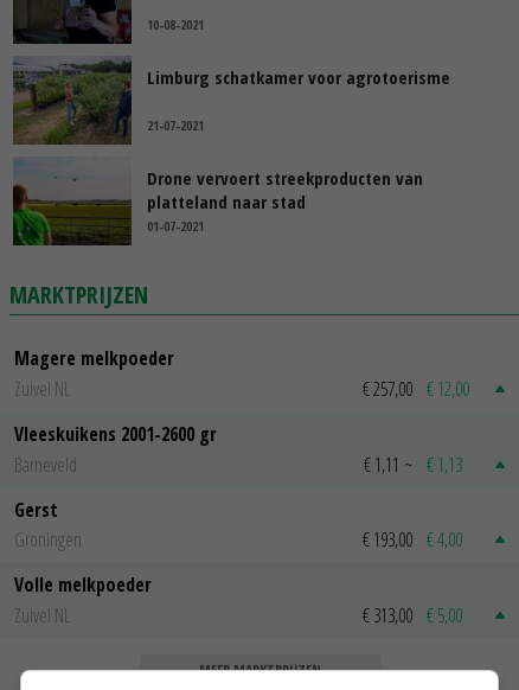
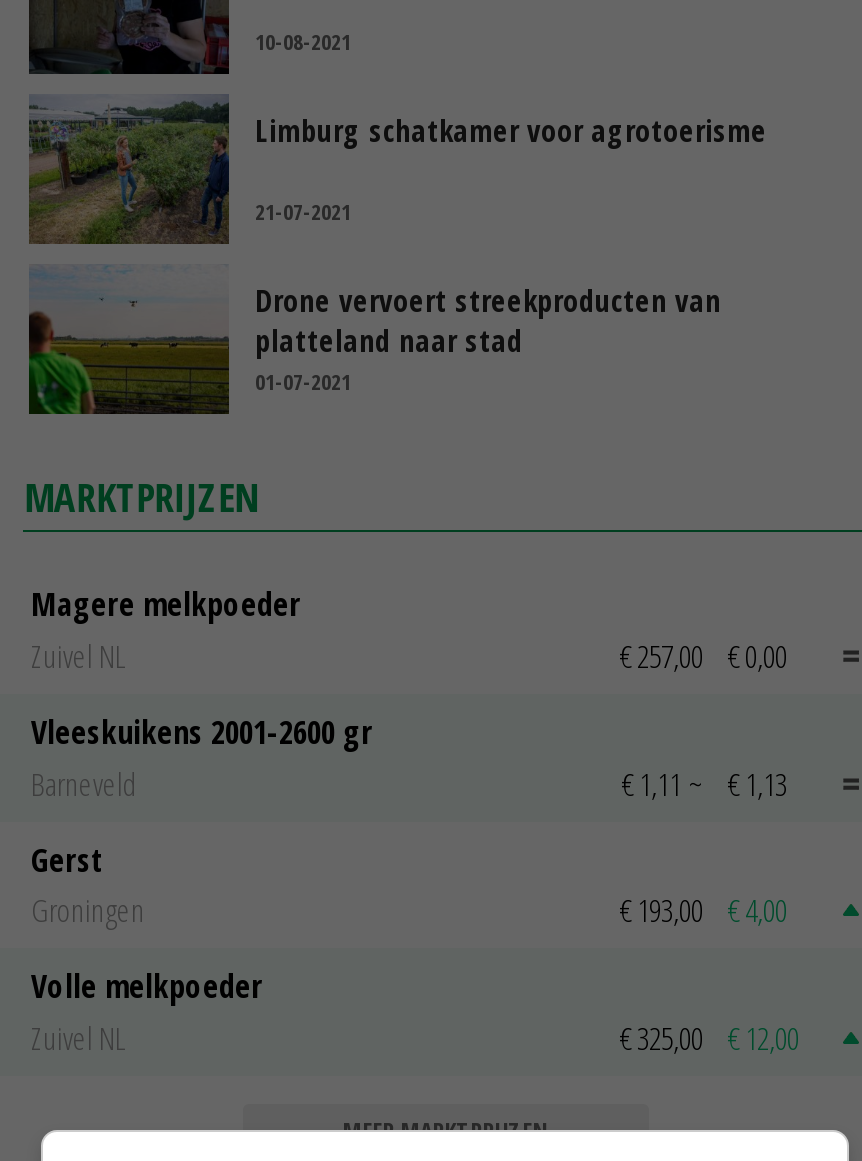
- € 257,00 € 12,00
+ € 257,00 € 0,00

- € 313,00 € 5,00
+ € 325,00 € 12,00
